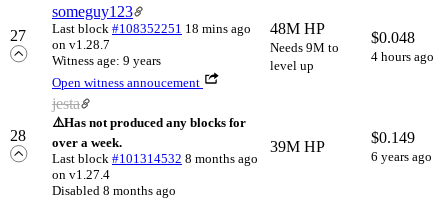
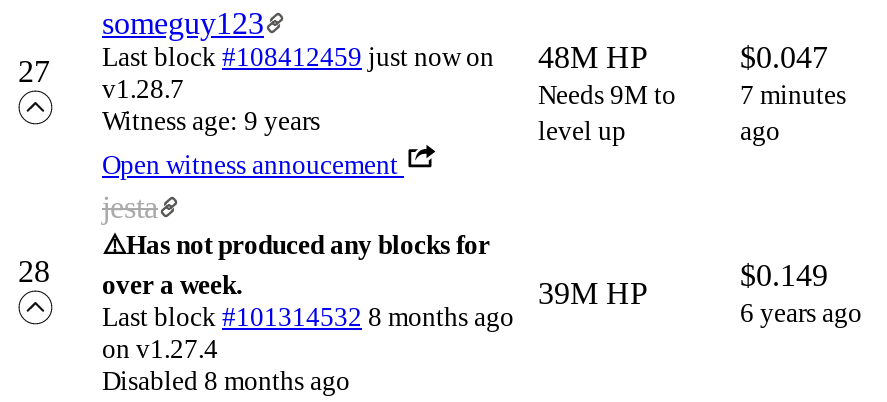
- Last block #108352251 18 mins ago
- on v1.28.7
+ Last block #108412459 just now on
+ v1.28.7

- $0.048
- 4 hours ago
+ $0.047
+ 7 minutes
+ ago
